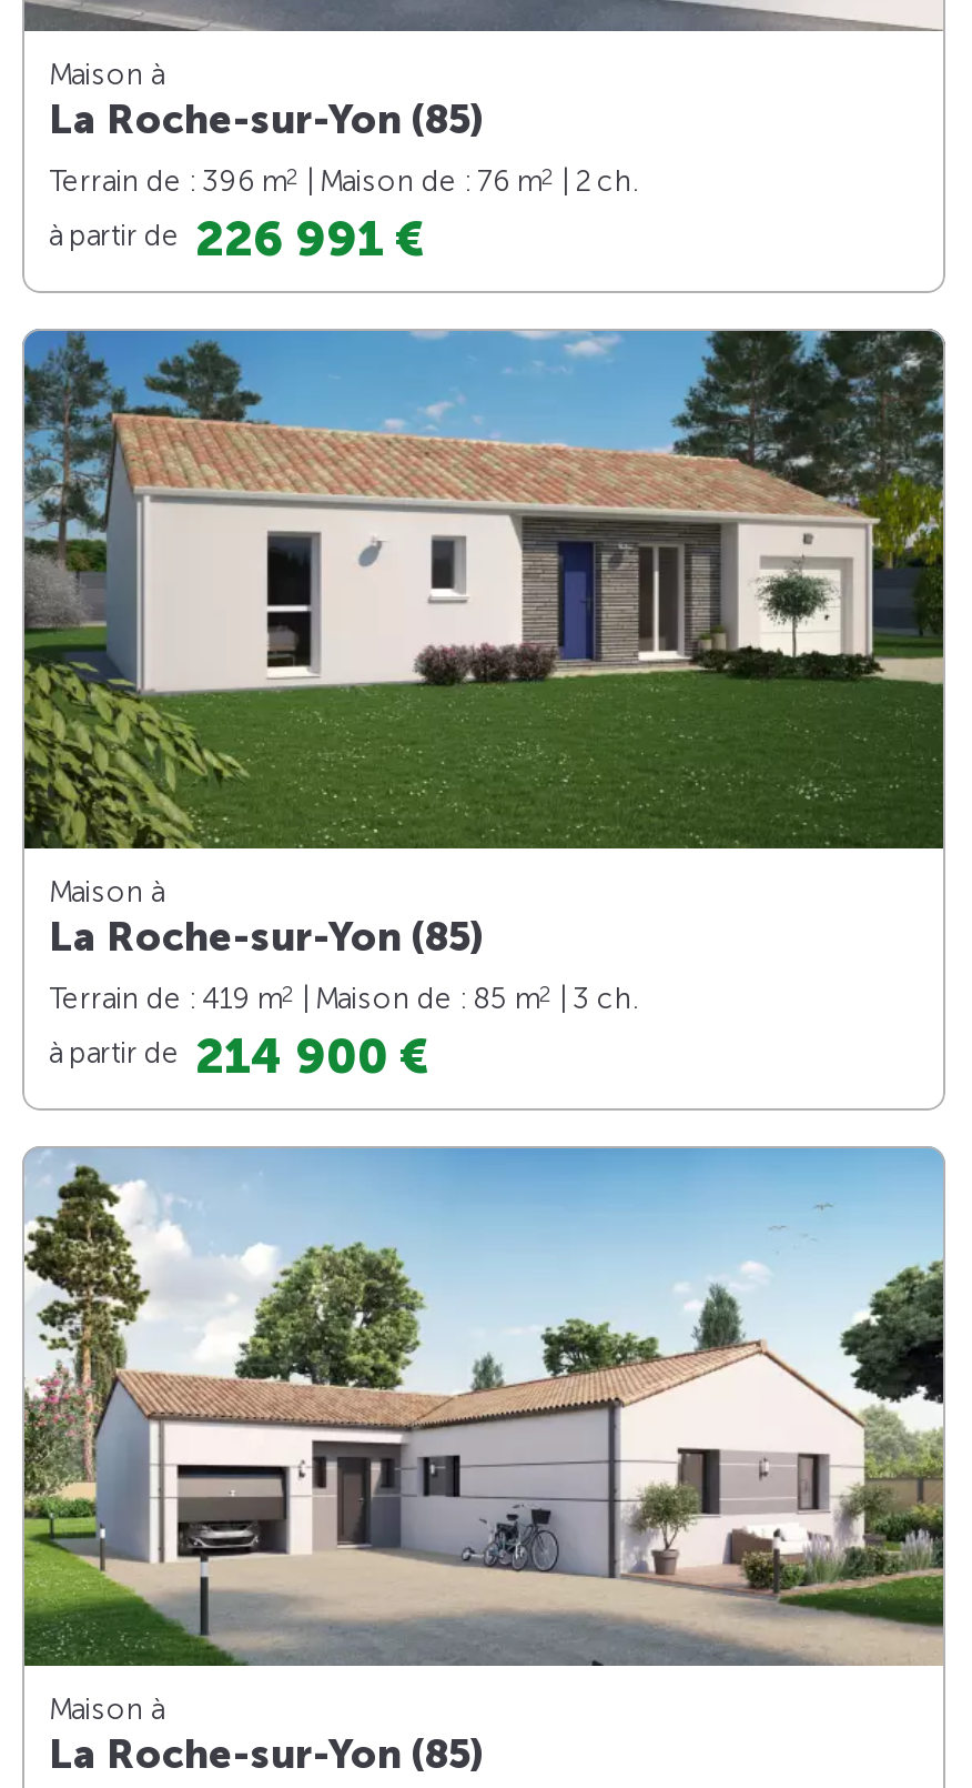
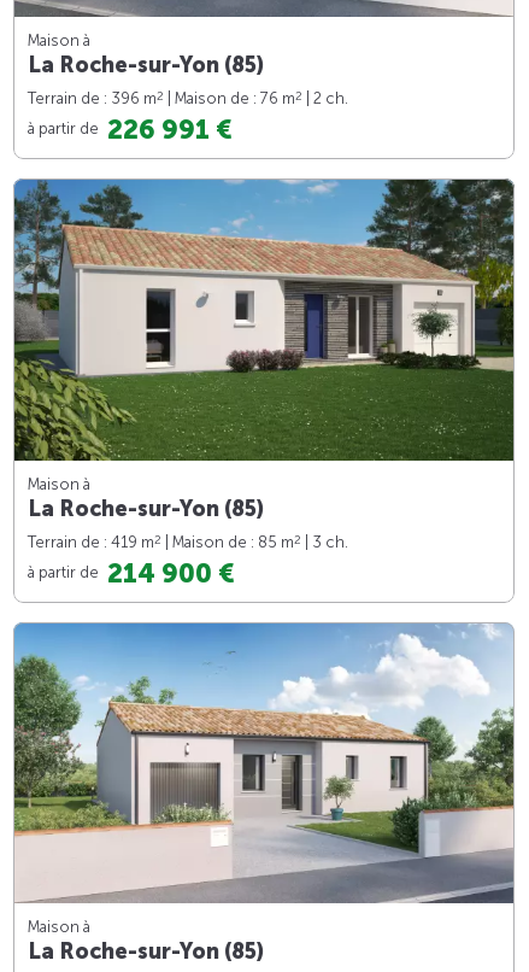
- [image]
+ [image]
